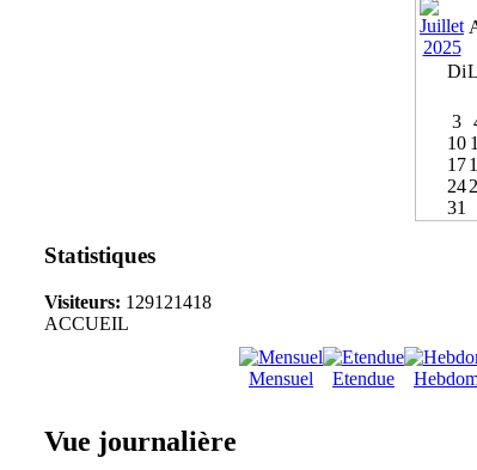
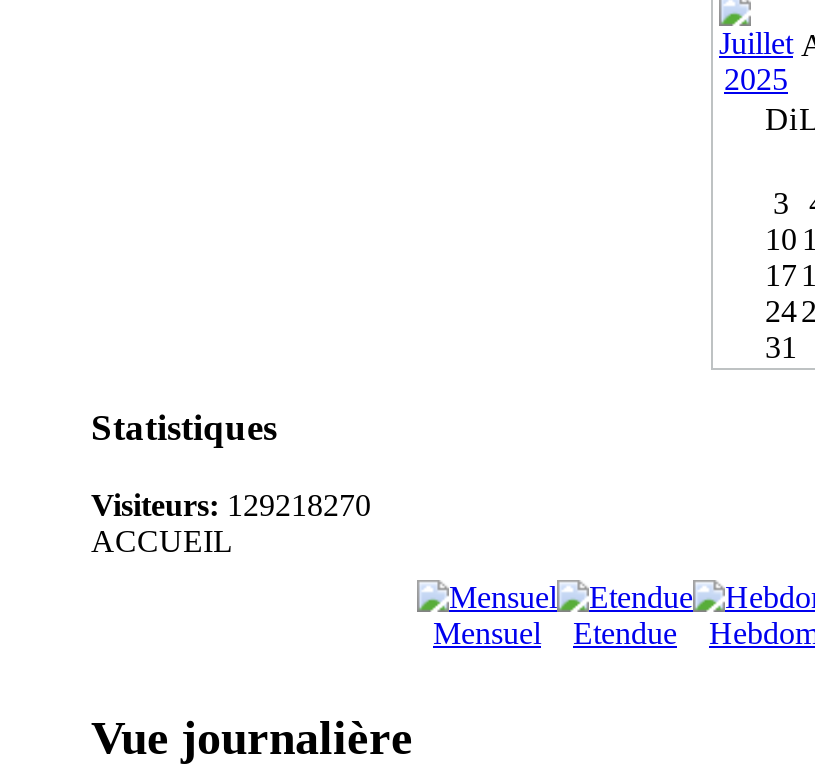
- Visiteurs: 129121418
+ Visiteurs: 129218270
